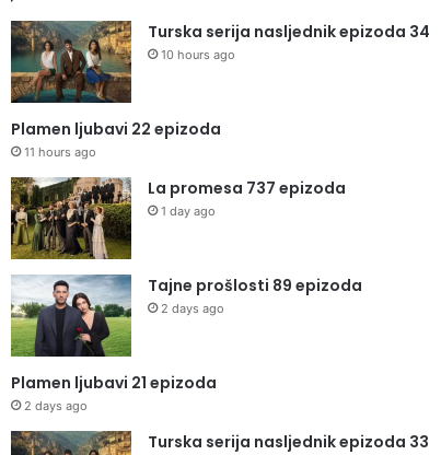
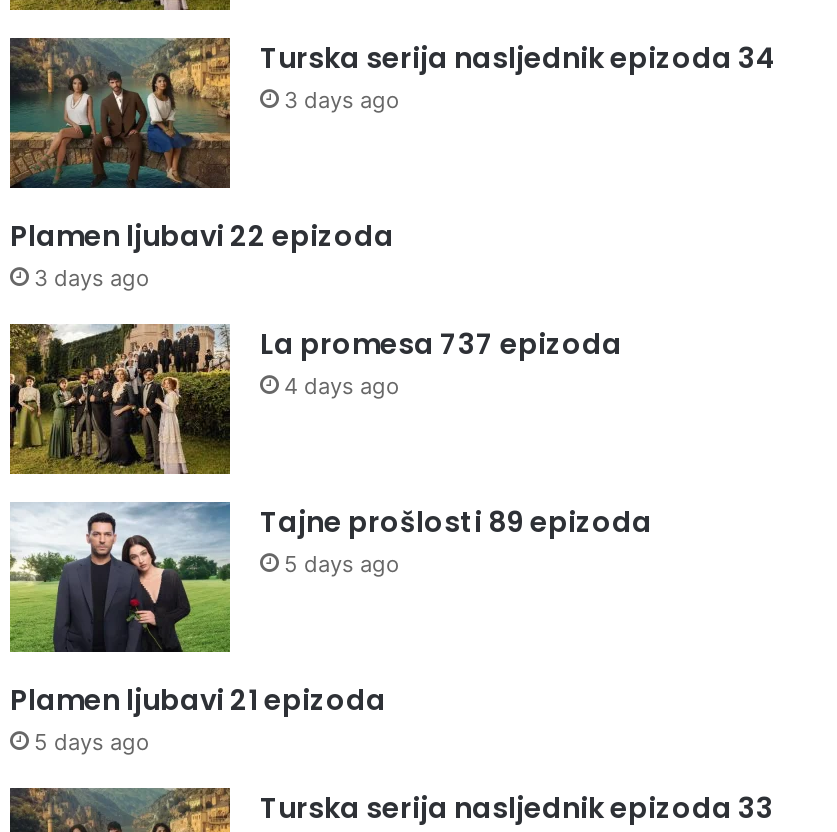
- 10 hours ago
+ 3 days ago

- 11 hours ago
+ 3 days ago

- 1 day ago
+ 4 days ago

- 2 days ago
+ 5 days ago

- 2 days ago
+ 5 days ago
